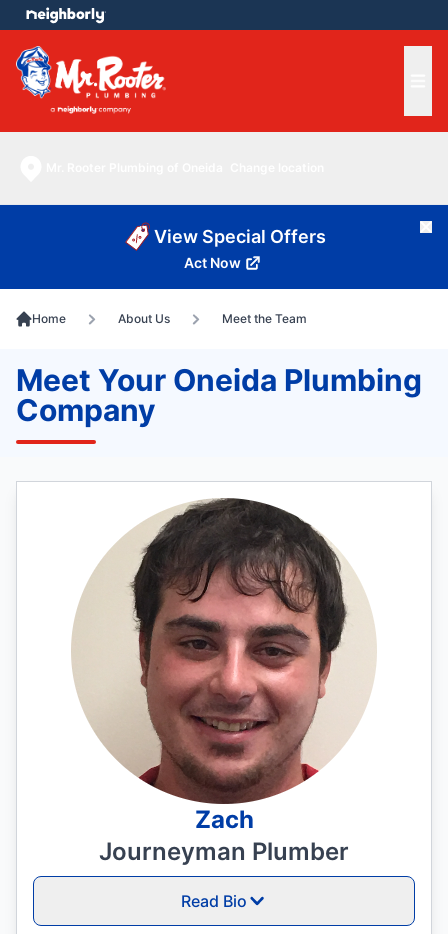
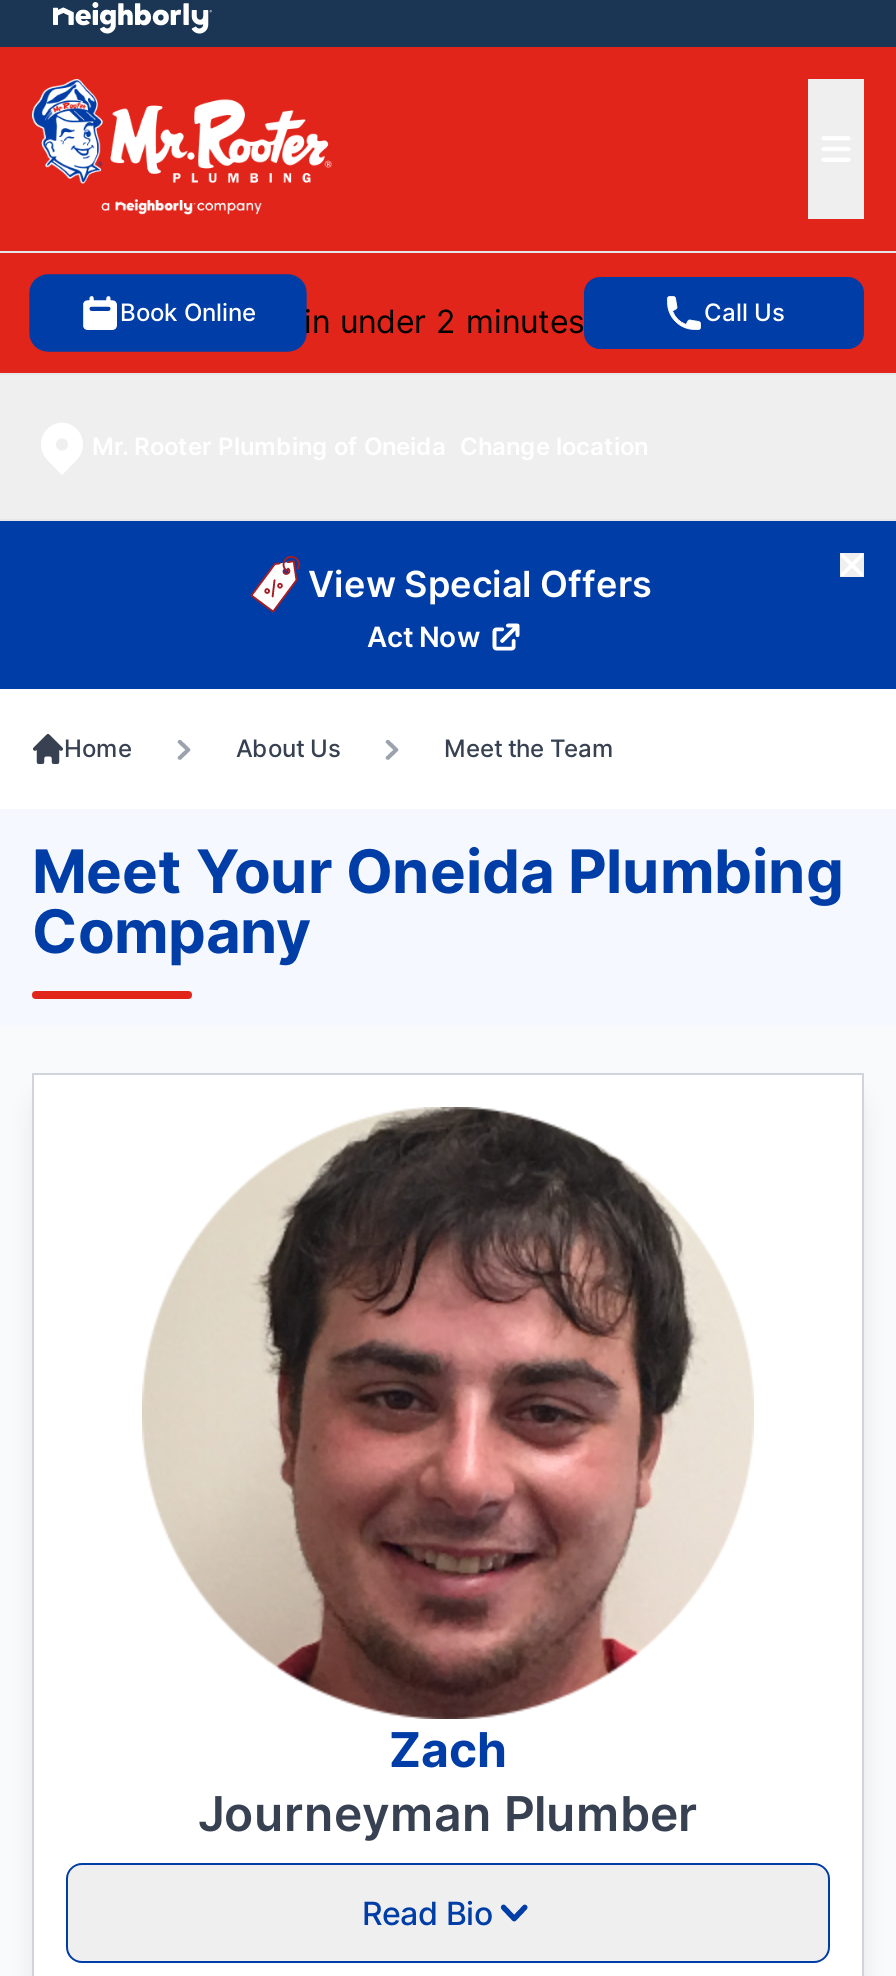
+ Book Online
+ in under 2 minutes
+ Call Us
